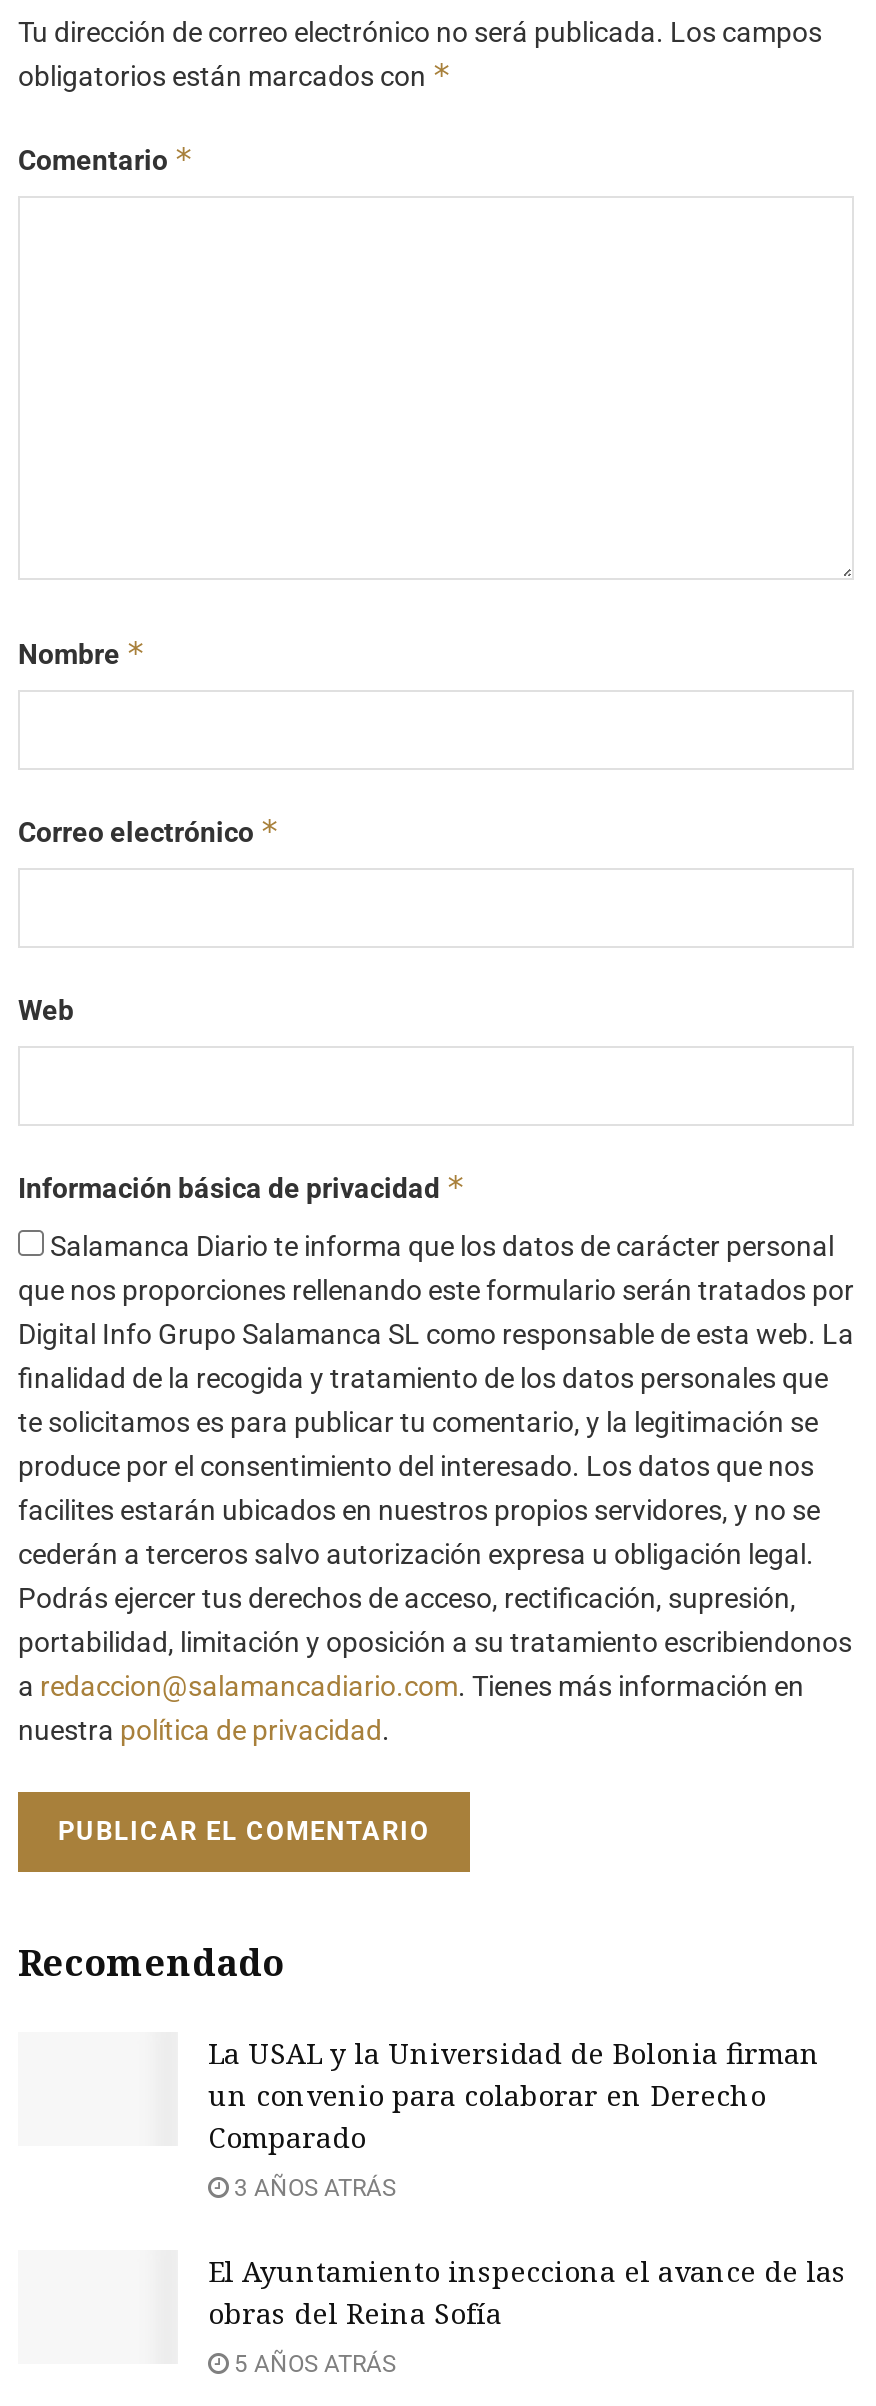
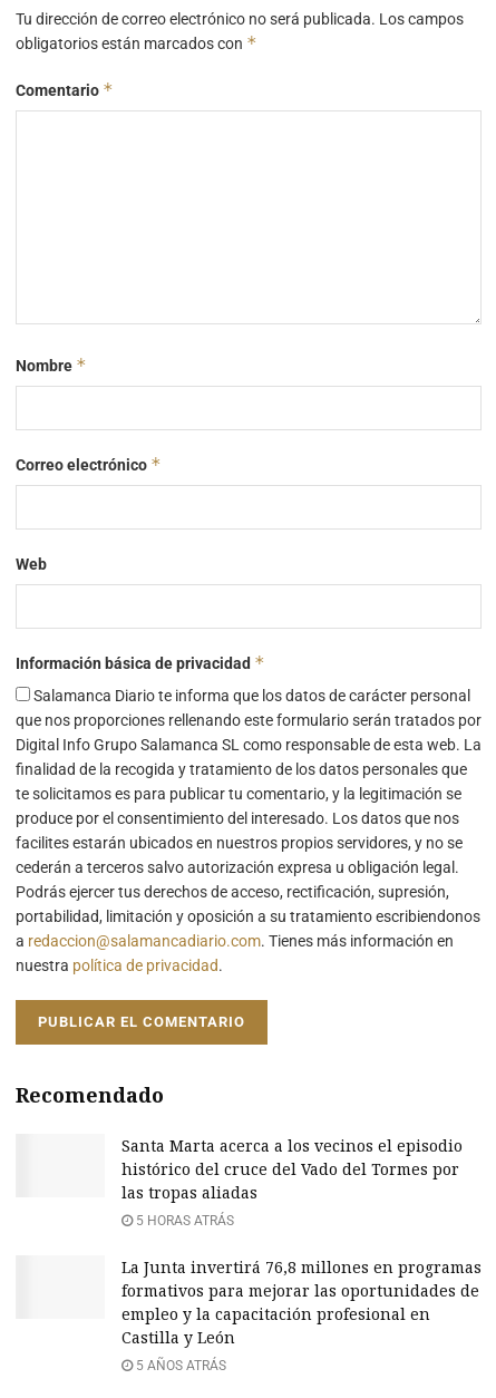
- La USAL y la Universidad de Bolonia firman
- un convenio para colaborar en Derecho
- Comparado
+ Santa Marta acerca a los vecinos el episodio
+ histórico del cruce del Vado del Tormes por
+ las tropas aliadas

- 3 AÑOS ATRÁS
+ 5 HORAS ATRÁS

- El Ayuntamiento inspecciona el avance de las
- obras del Reina Sofía
+ La Junta invertirá 76,8 millones en programas
+ formativos para mejorar las oportunidades de
+ empleo y la capacitación profesional en
+ Castilla y León
